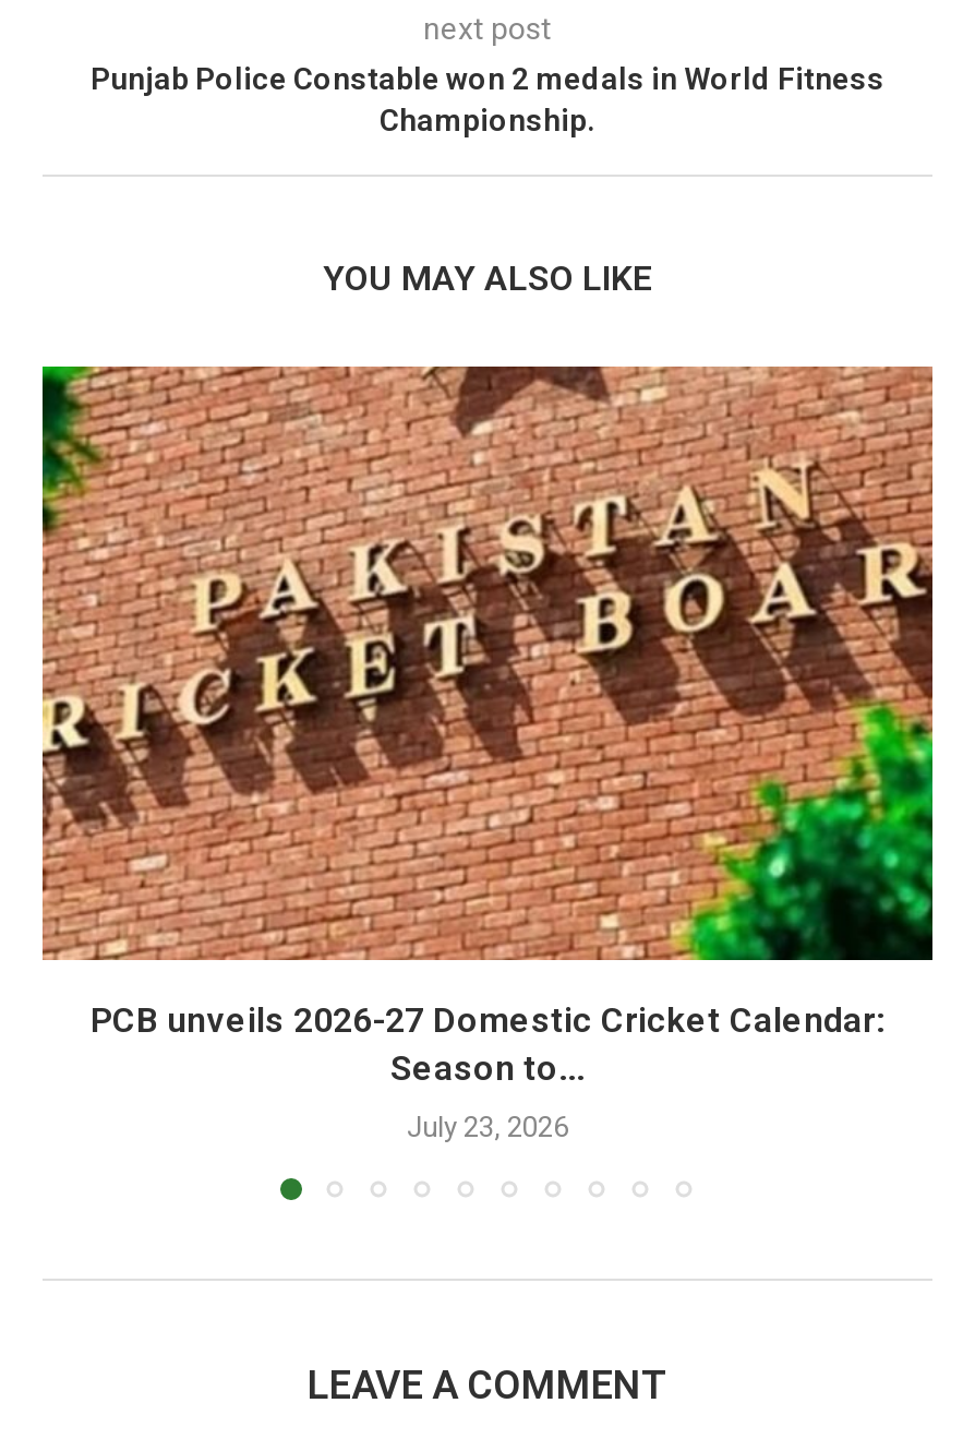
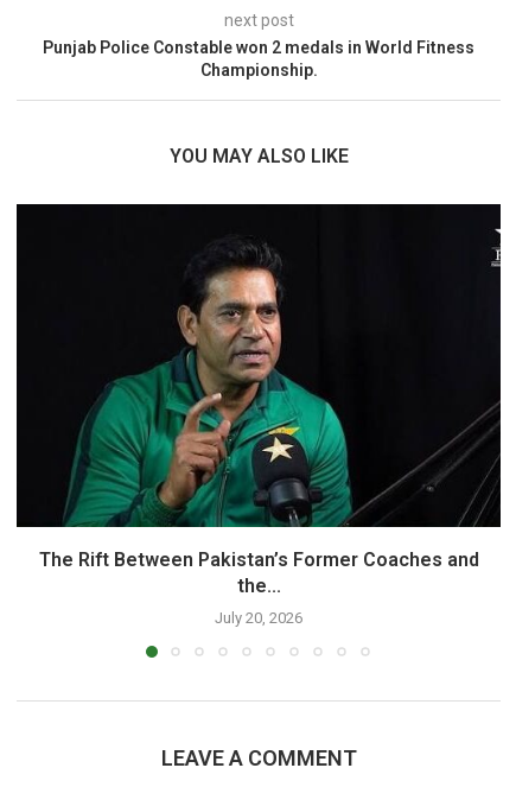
- [image]
- PCB unveils 2026-27 Domestic Cricket Calendar:
- Season to...
+ [image]
+ The Rift Between Pakistan’s Former Coaches and
+ the...

- July 23, 2026
+ July 20, 2026
